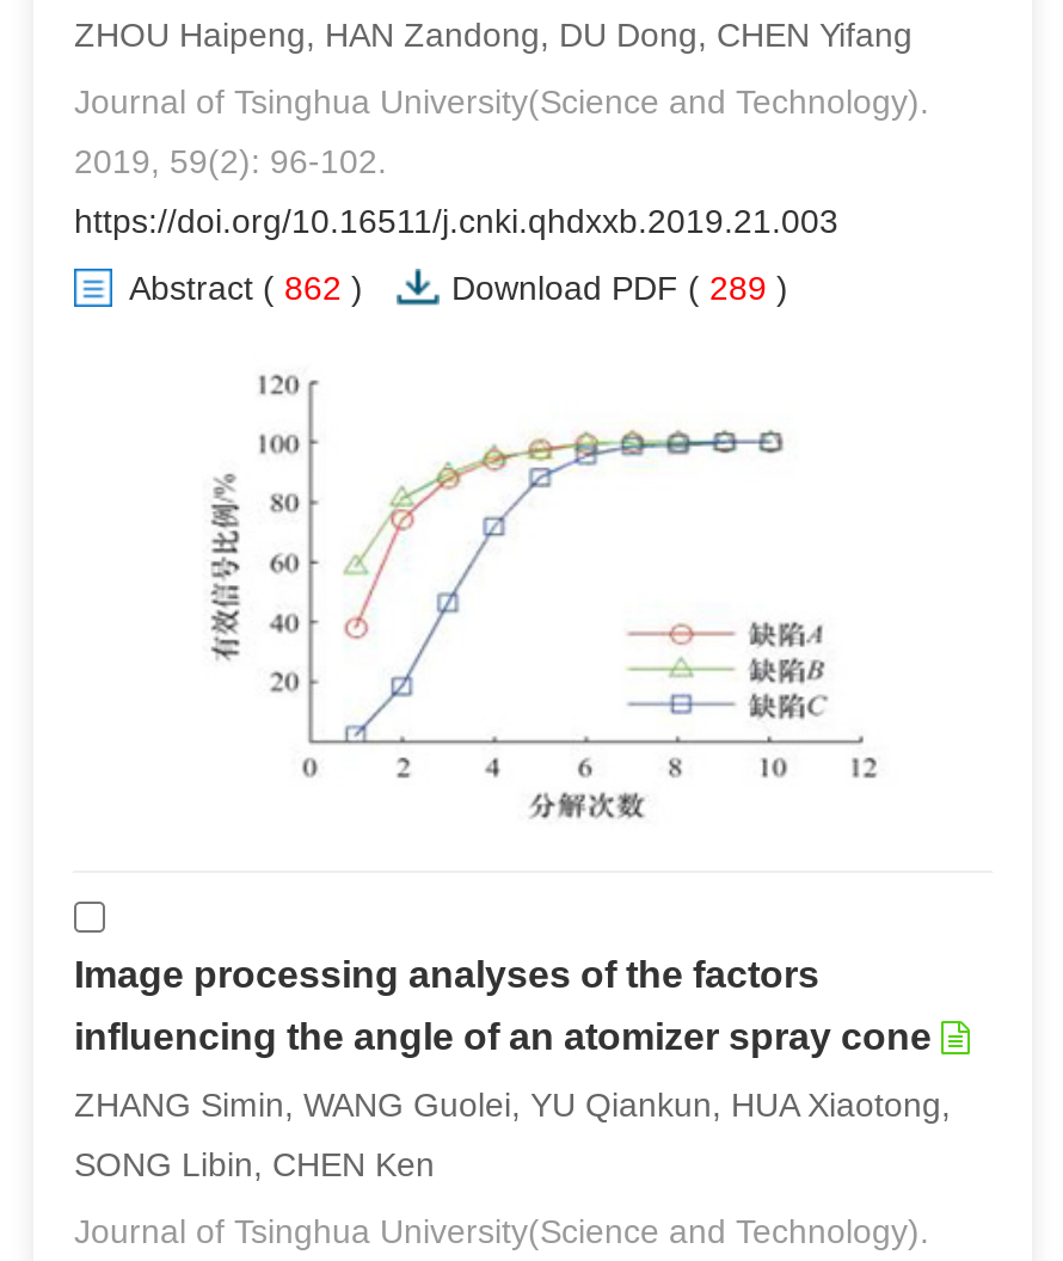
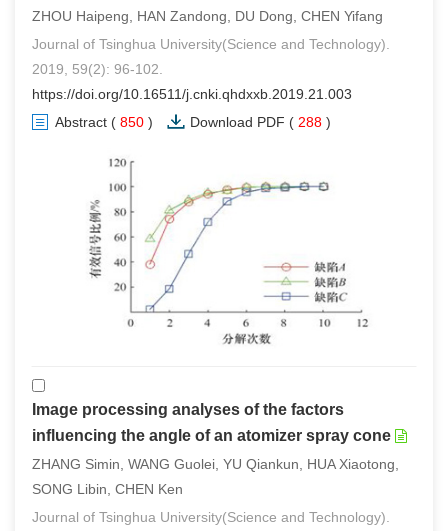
- Abstract ( 862)
+ Abstract ( 850)

- Download PDF ( 289)
+ Download PDF ( 288)
